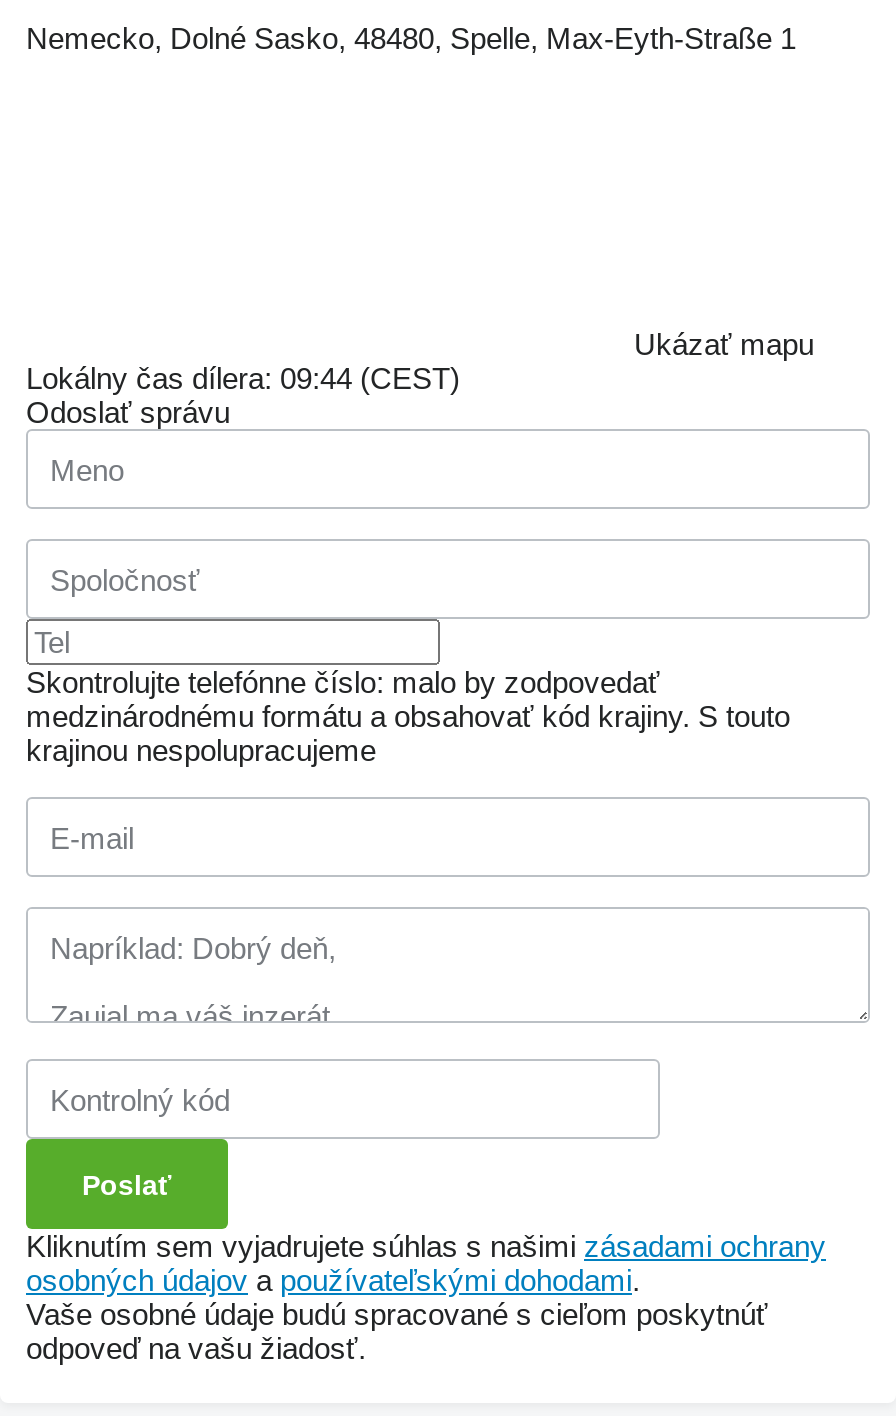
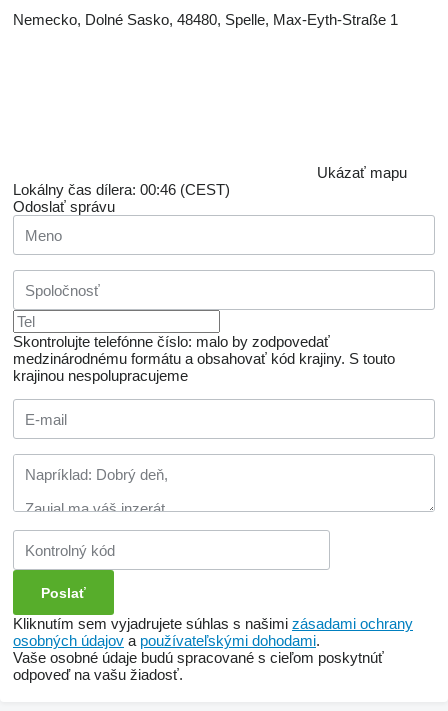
- Lokálny čas dílera: 09:44 (CEST)
+ Lokálny čas dílera: 00:46 (CEST)
